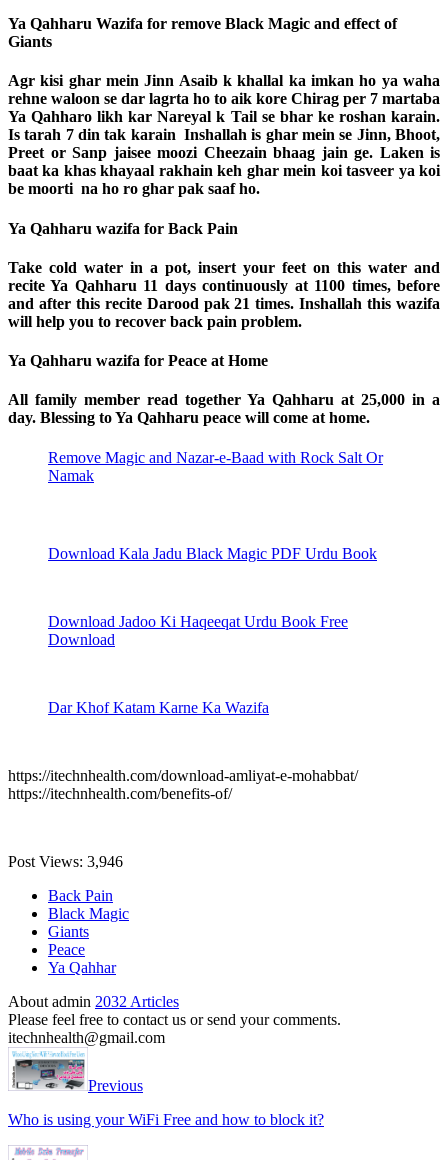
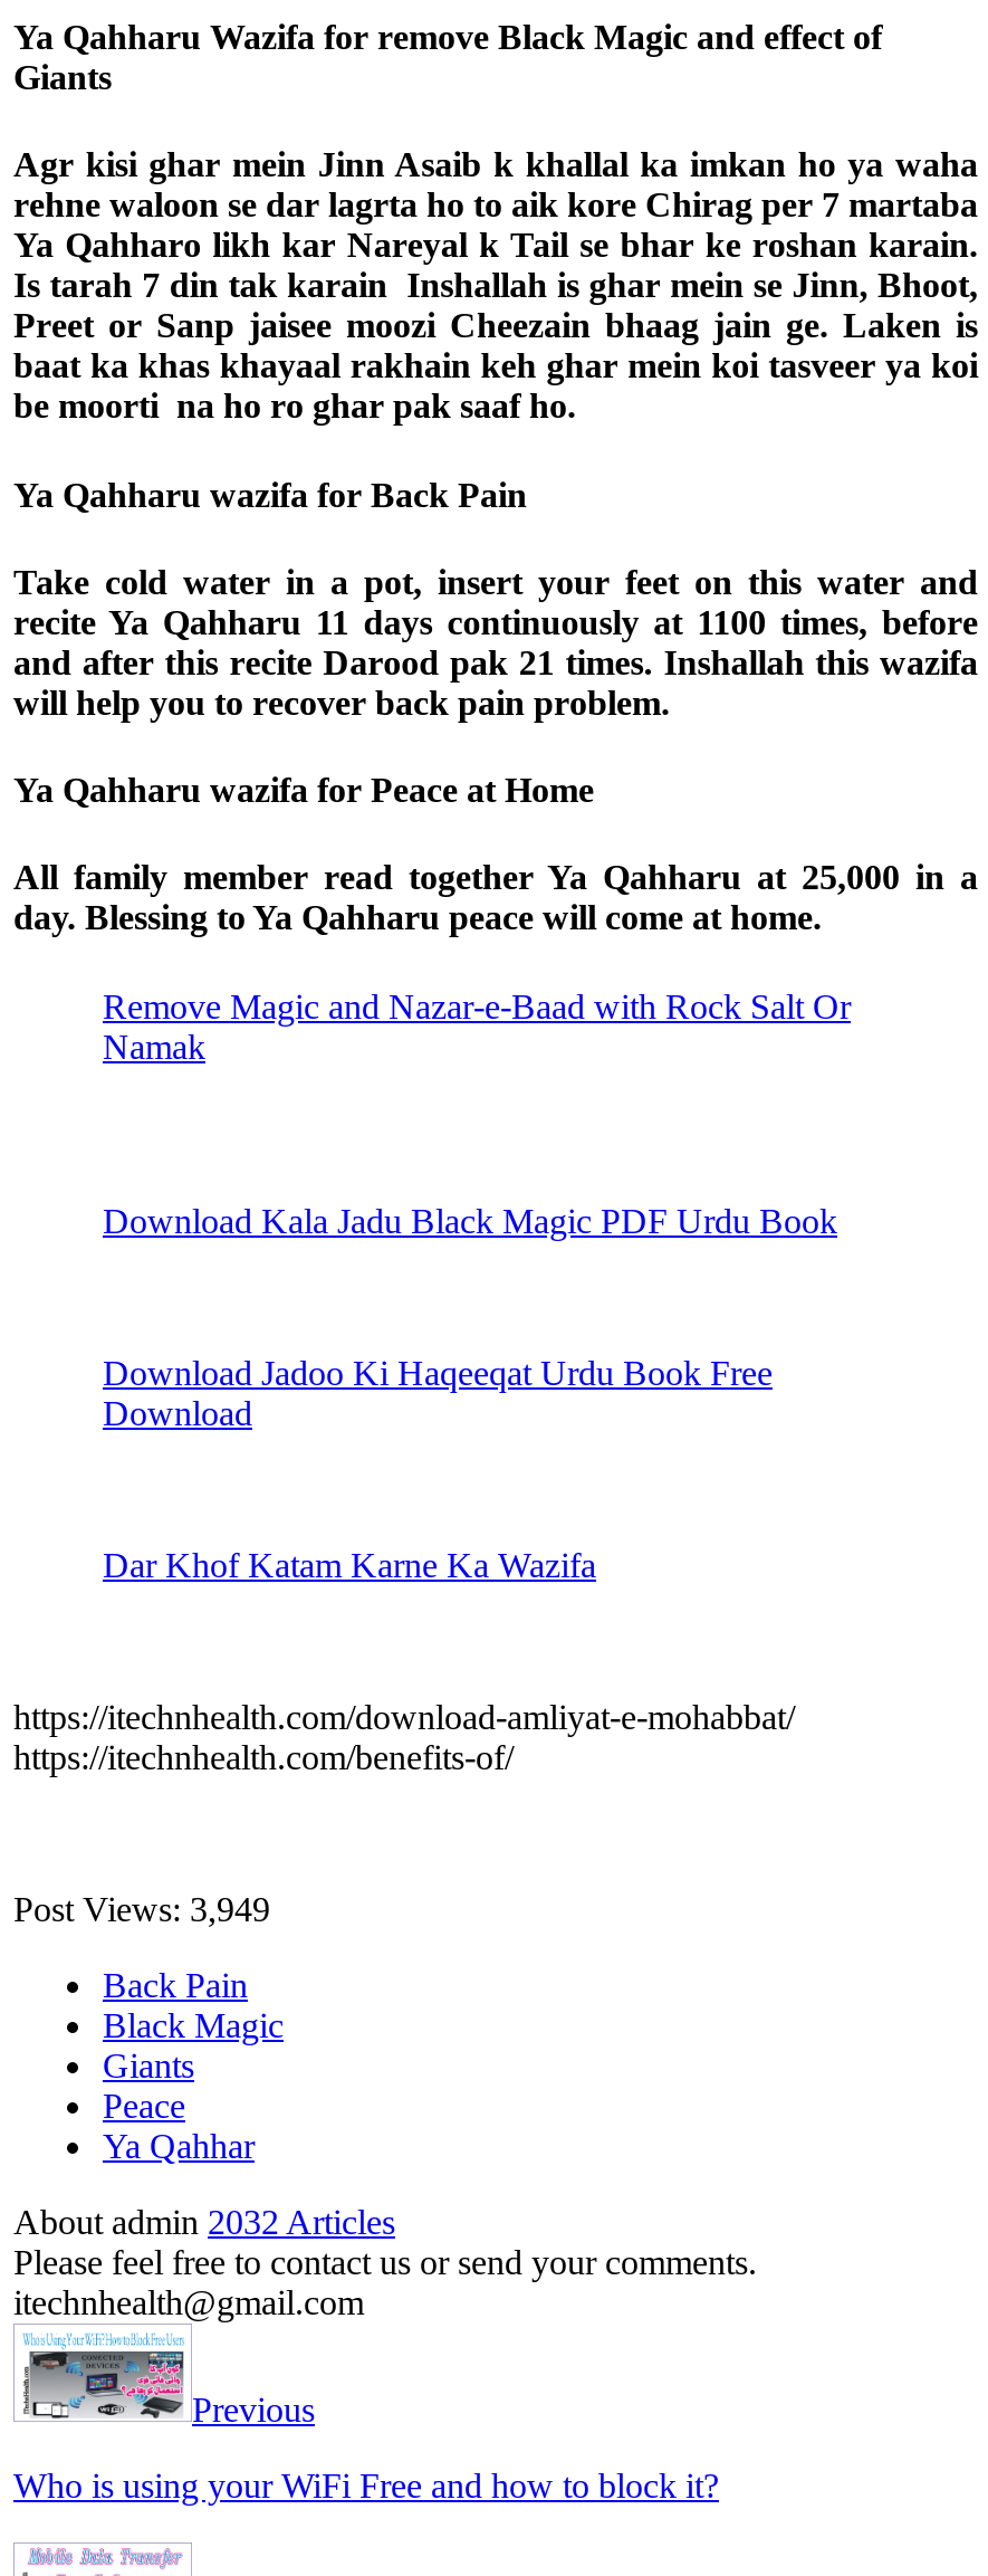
- Post Views: 3,946
+ Post Views: 3,949
